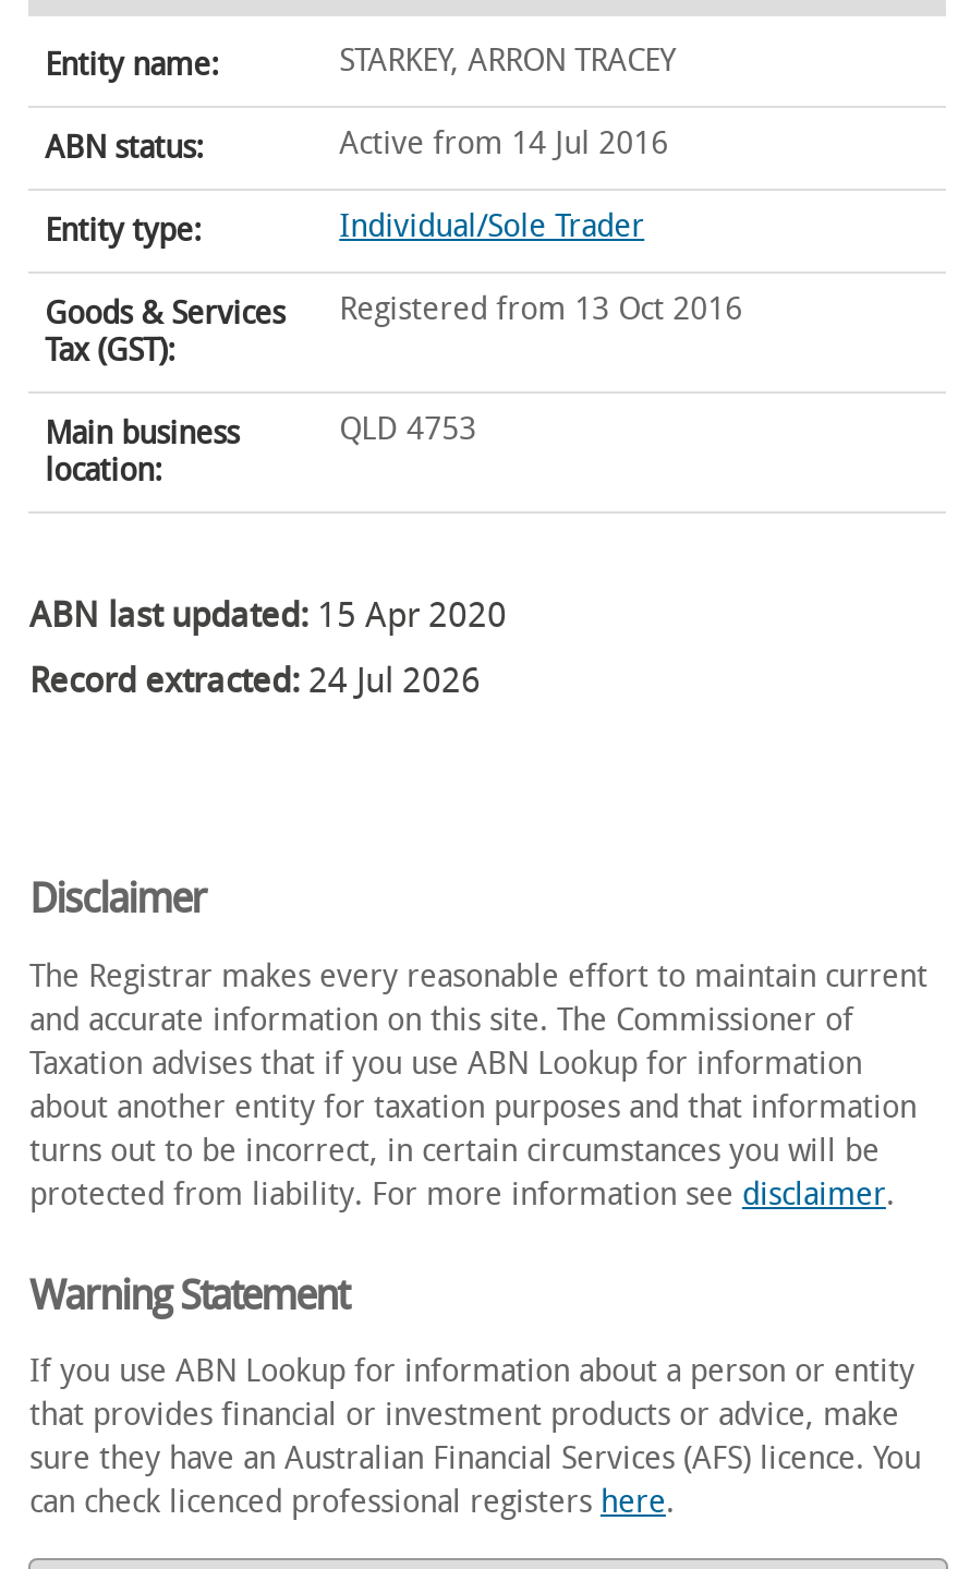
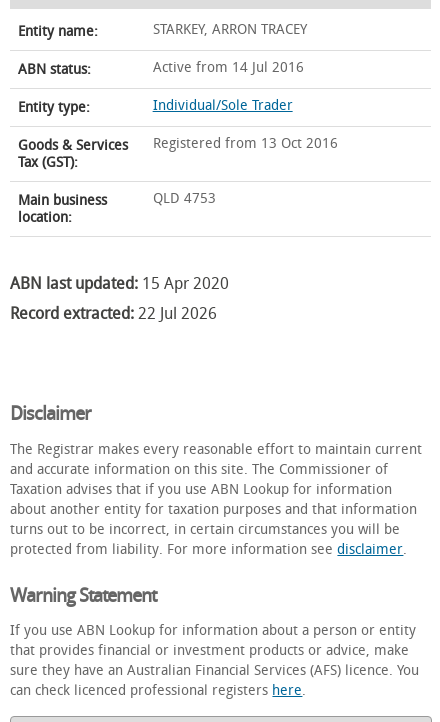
- Record extracted: 24 Jul 2026
+ Record extracted: 22 Jul 2026
